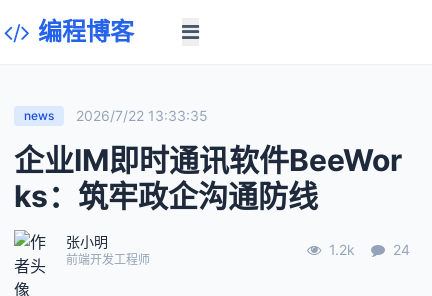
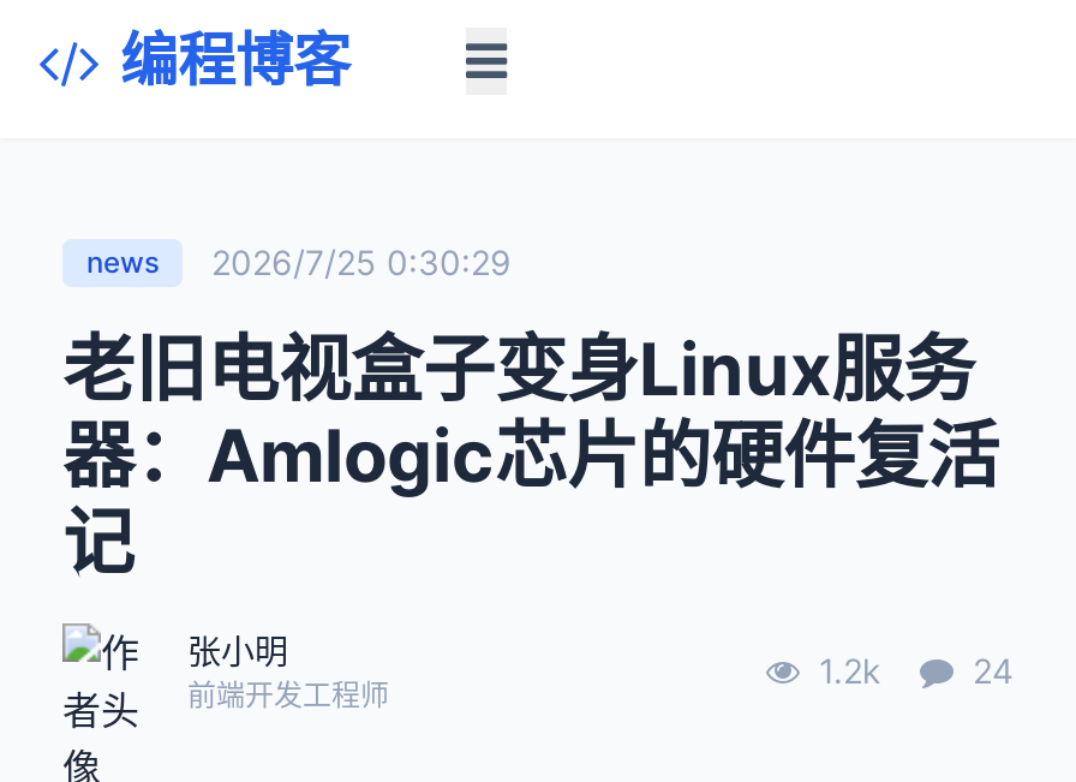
- news 2026/7/22 13:33:35
+ news 2026/7/25 0:30:29

- 企业IM即时通讯软件BeeWor
- ks：筑牢政企沟通防线
+ 老旧电视盒子变身Linux服务
+ 器：Amlogic芯片的硬件复活
+ 记
